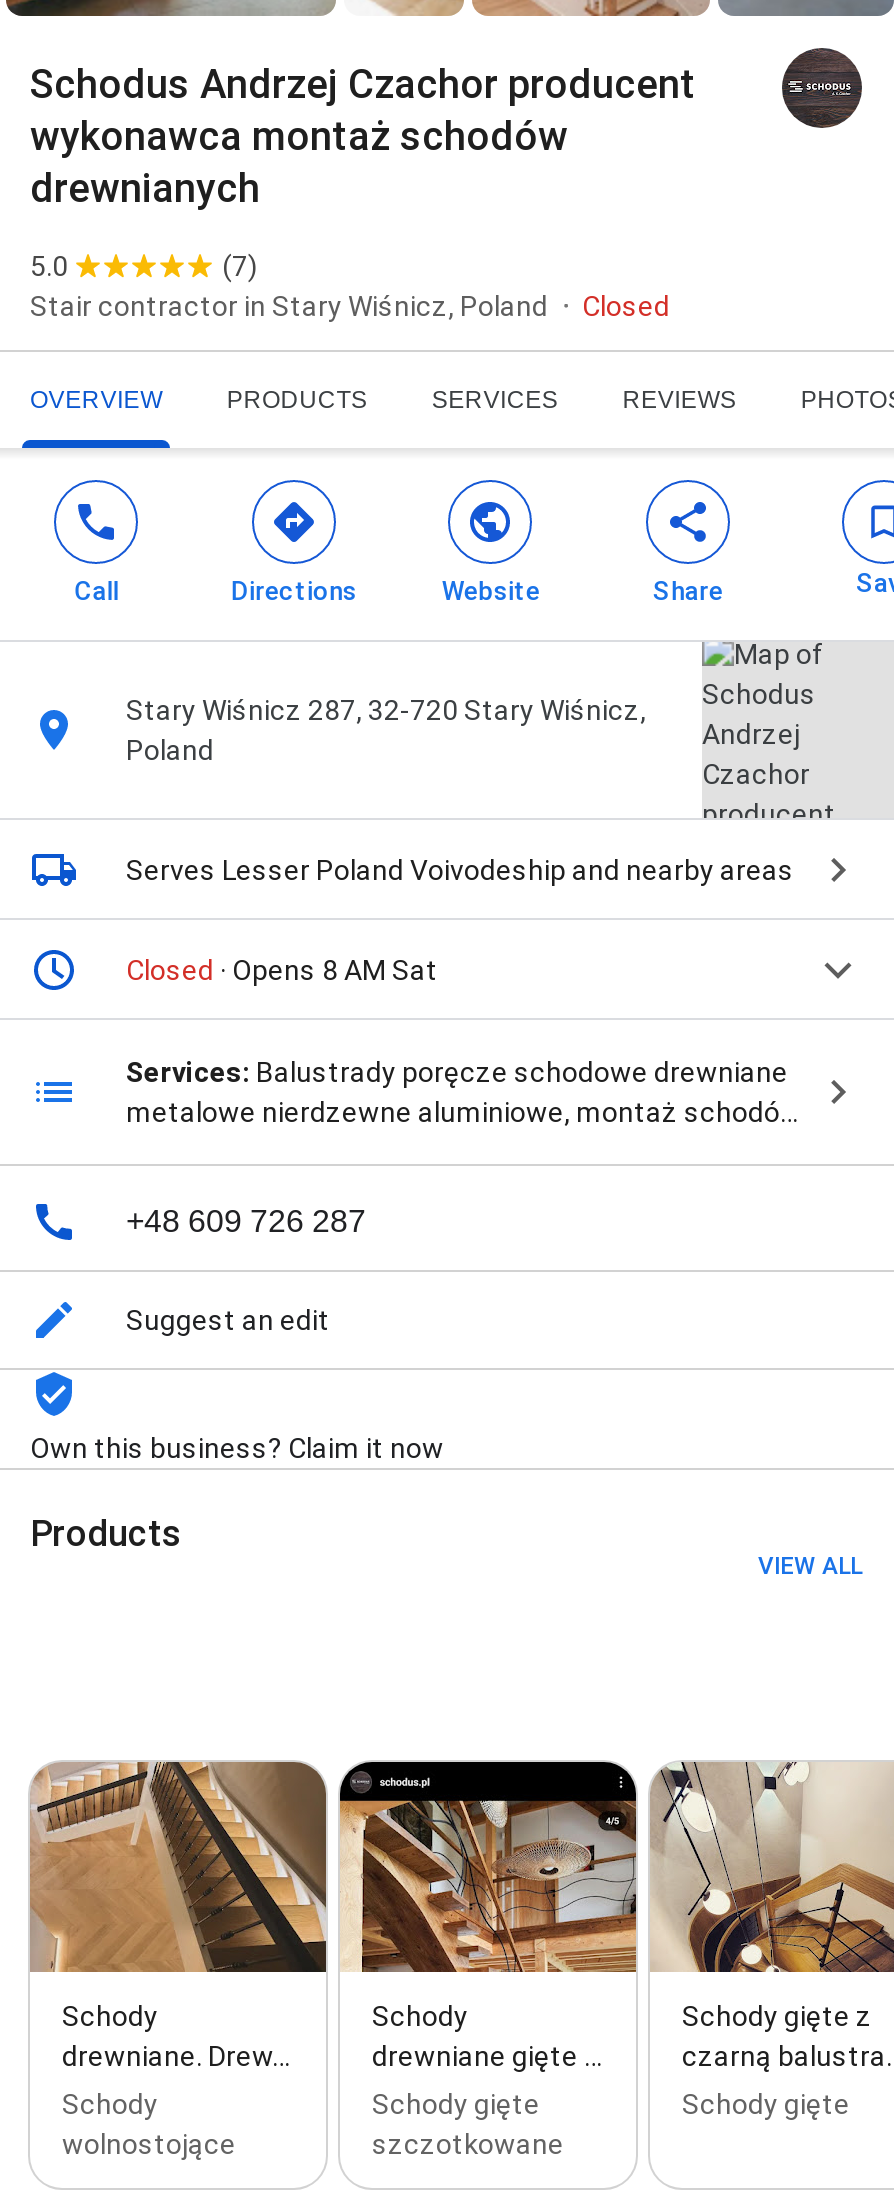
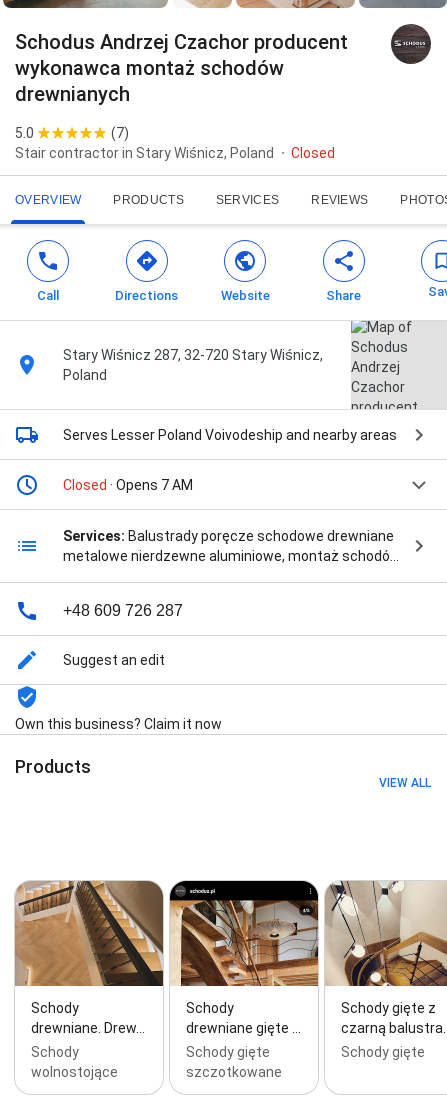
- Closed · Opens 8 AM Sat
+ Closed · Opens 7 AM
